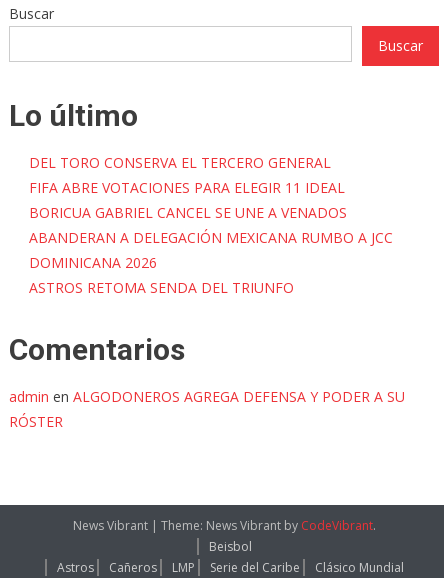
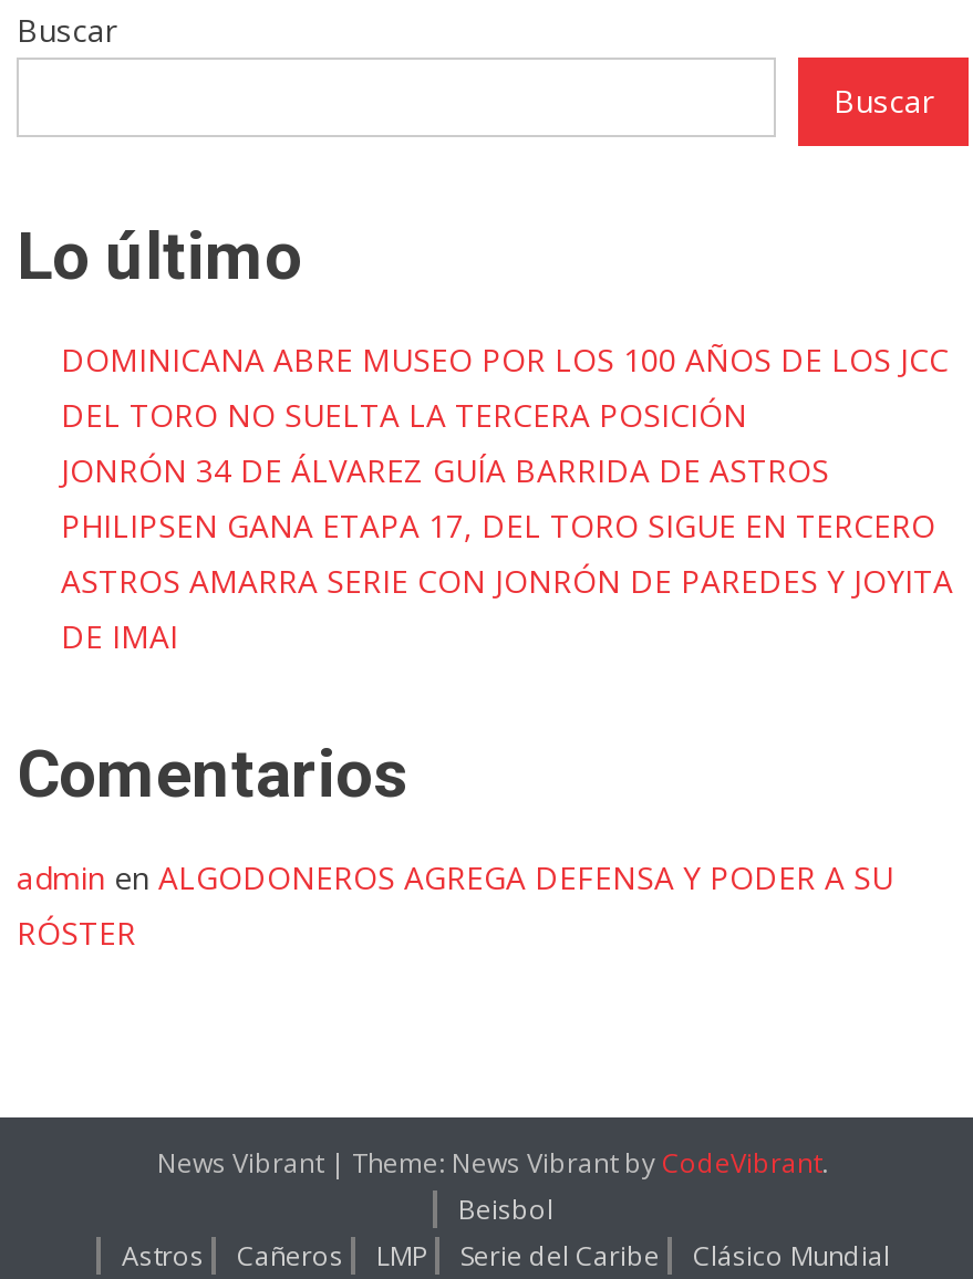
- DEL TORO CONSERVA EL TERCERO GENERAL
- FIFA ABRE VOTACIONES PARA ELEGIR 11 IDEAL
- BORICUA GABRIEL CANCEL SE UNE A VENADOS
- ABANDERAN A DELEGACIÓN MEXICANA RUMBO A JCC
- DOMINICANA 2026
- ASTROS RETOMA SENDA DEL TRIUNFO
+ DOMINICANA ABRE MUSEO POR LOS 100 AÑOS DE LOS JCC
+ DEL TORO NO SUELTA LA TERCERA POSICIÓN
+ JONRÓN 34 DE ÁLVAREZ GUÍA BARRIDA DE ASTROS
+ PHILIPSEN GANA ETAPA 17, DEL TORO SIGUE EN TERCERO
+ ASTROS AMARRA SERIE CON JONRÓN DE PAREDES Y JOYITA
+ DE IMAI
